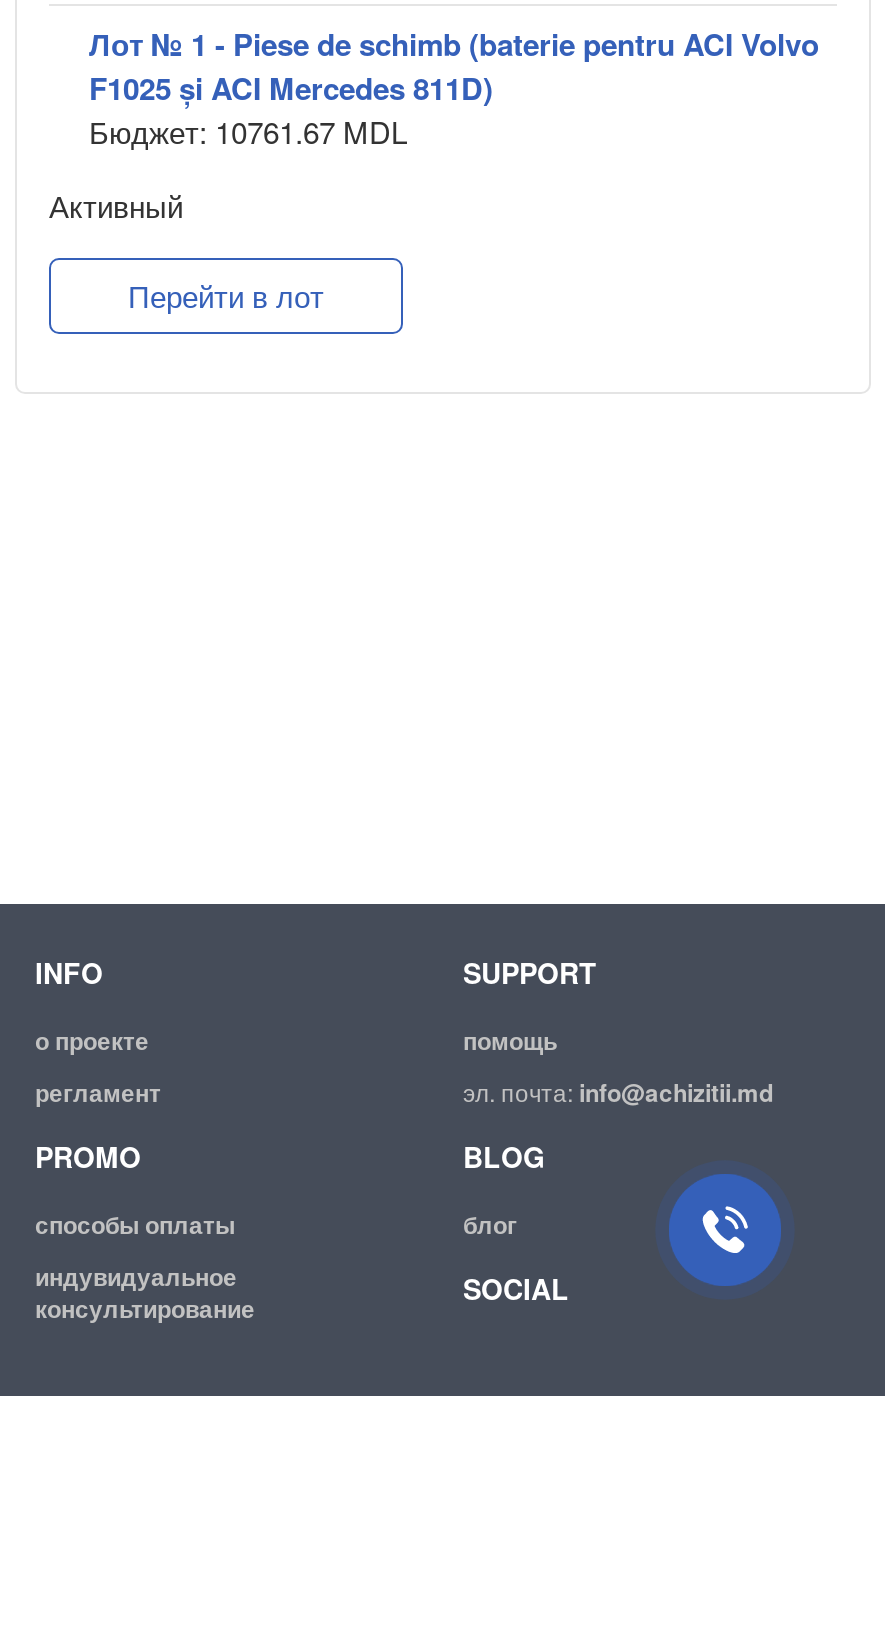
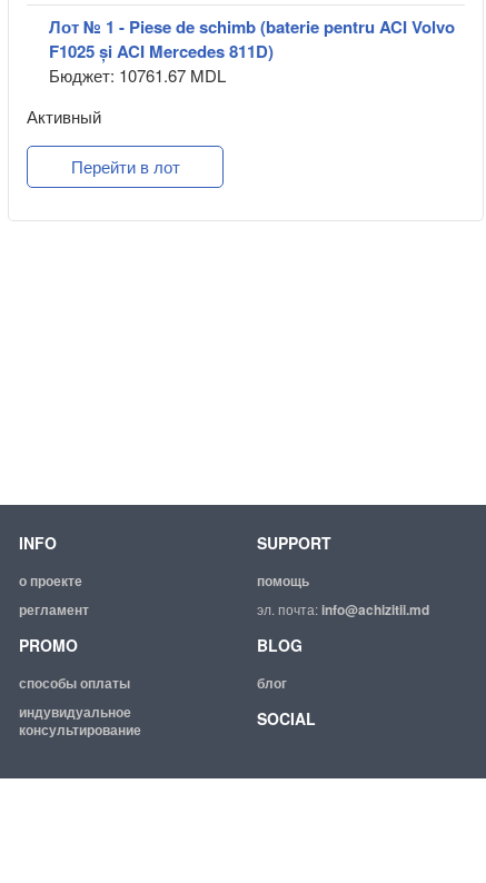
- [image]
